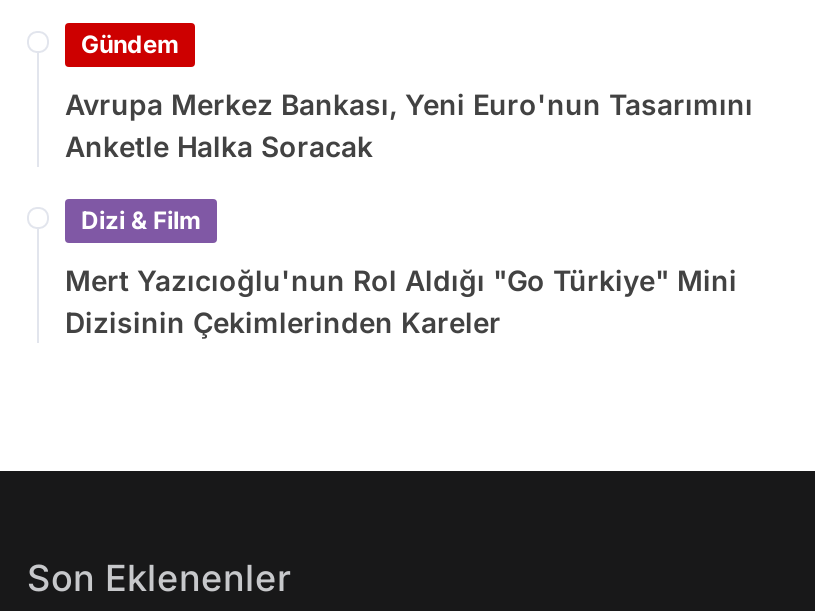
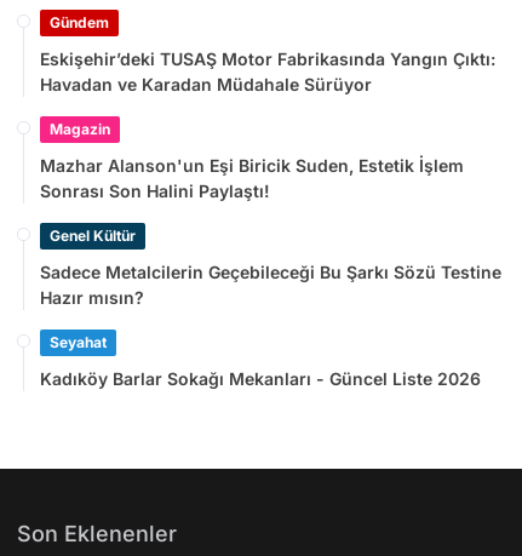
- Avrupa Merkez Bankası, Yeni Euro'nun Tasarımını
- Anketle Halka Soracak
- Dizi & Film
- Mert Yazıcıoğlu'nun Rol Aldığı "Go Türkiye" Mini
- Dizisinin Çekimlerinden Kareler
+ Eskişehir’deki TUSAŞ Motor Fabrikasında Yangın Çıktı:
+ Havadan ve Karadan Müdahale Sürüyor
+ Magazin
+ Mazhar Alanson'un Eşi Biricik Suden, Estetik İşlem
+ Sonrası Son Halini Paylaştı!
+ Genel Kültür
+ Sadece Metalcilerin Geçebileceği Bu Şarkı Sözü Testine
+ Hazır mısın?
+ Seyahat
+ Kadıköy Barlar Sokağı Mekanları - Güncel Liste 2026
